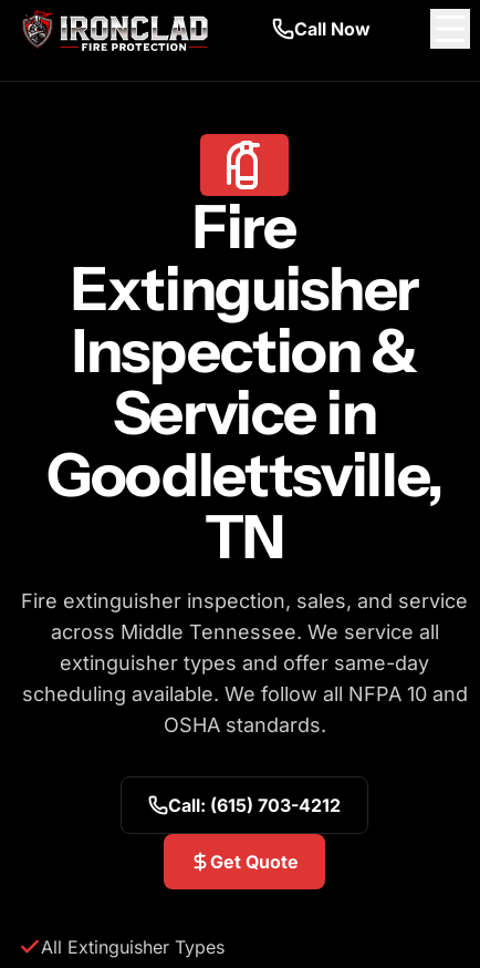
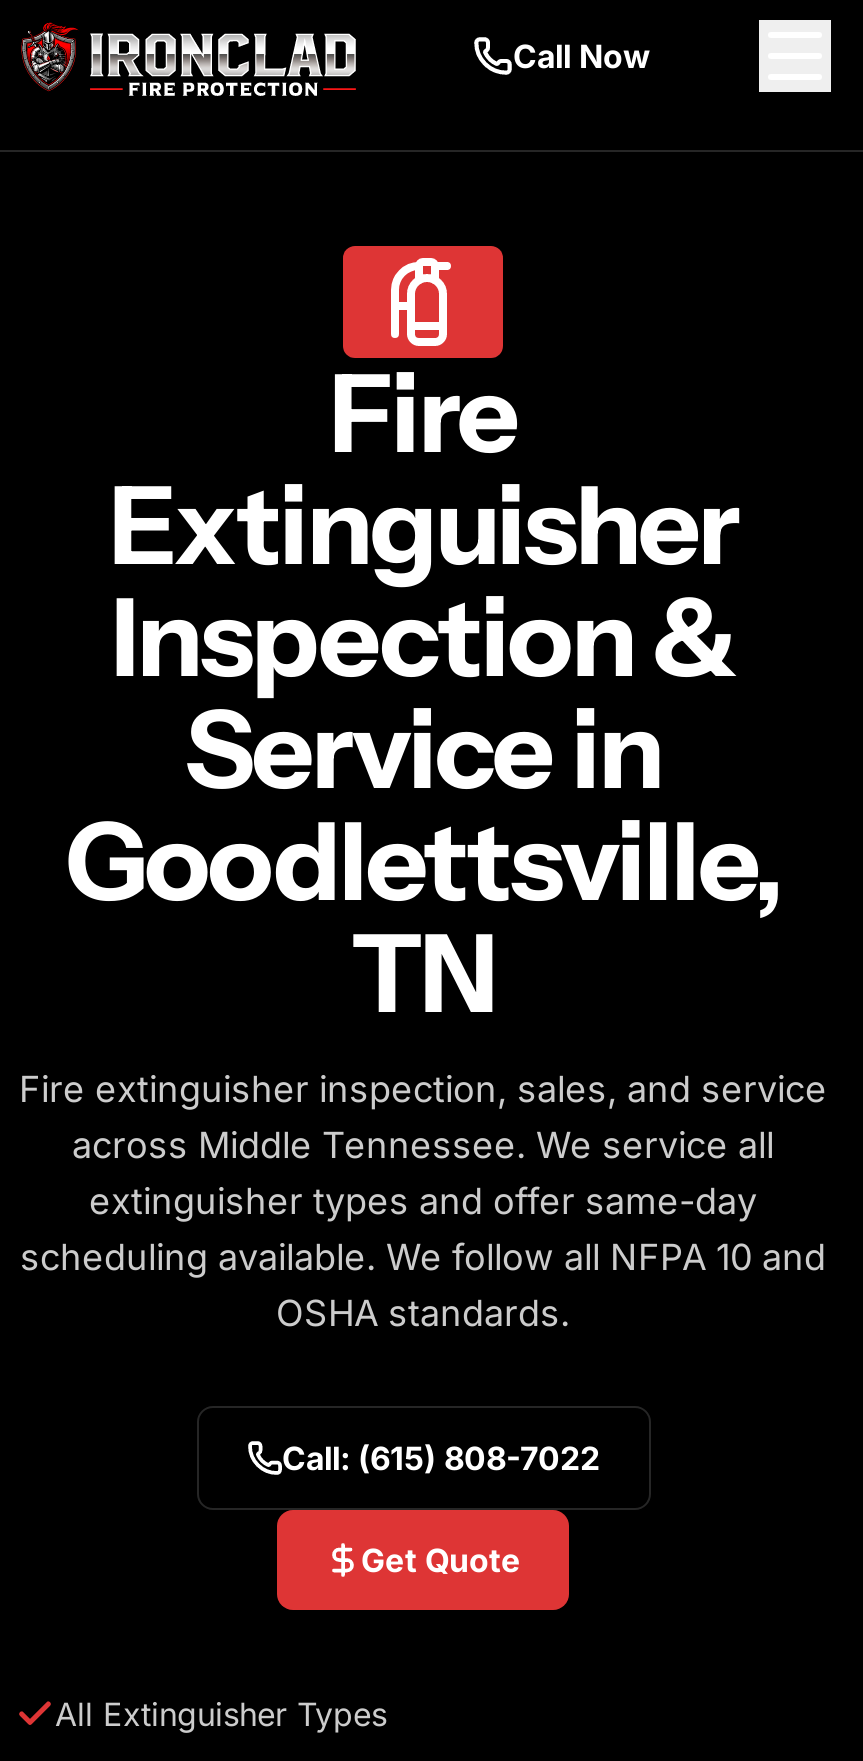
- Call: (615) 703-4212
+ Call: (615) 808-7022
